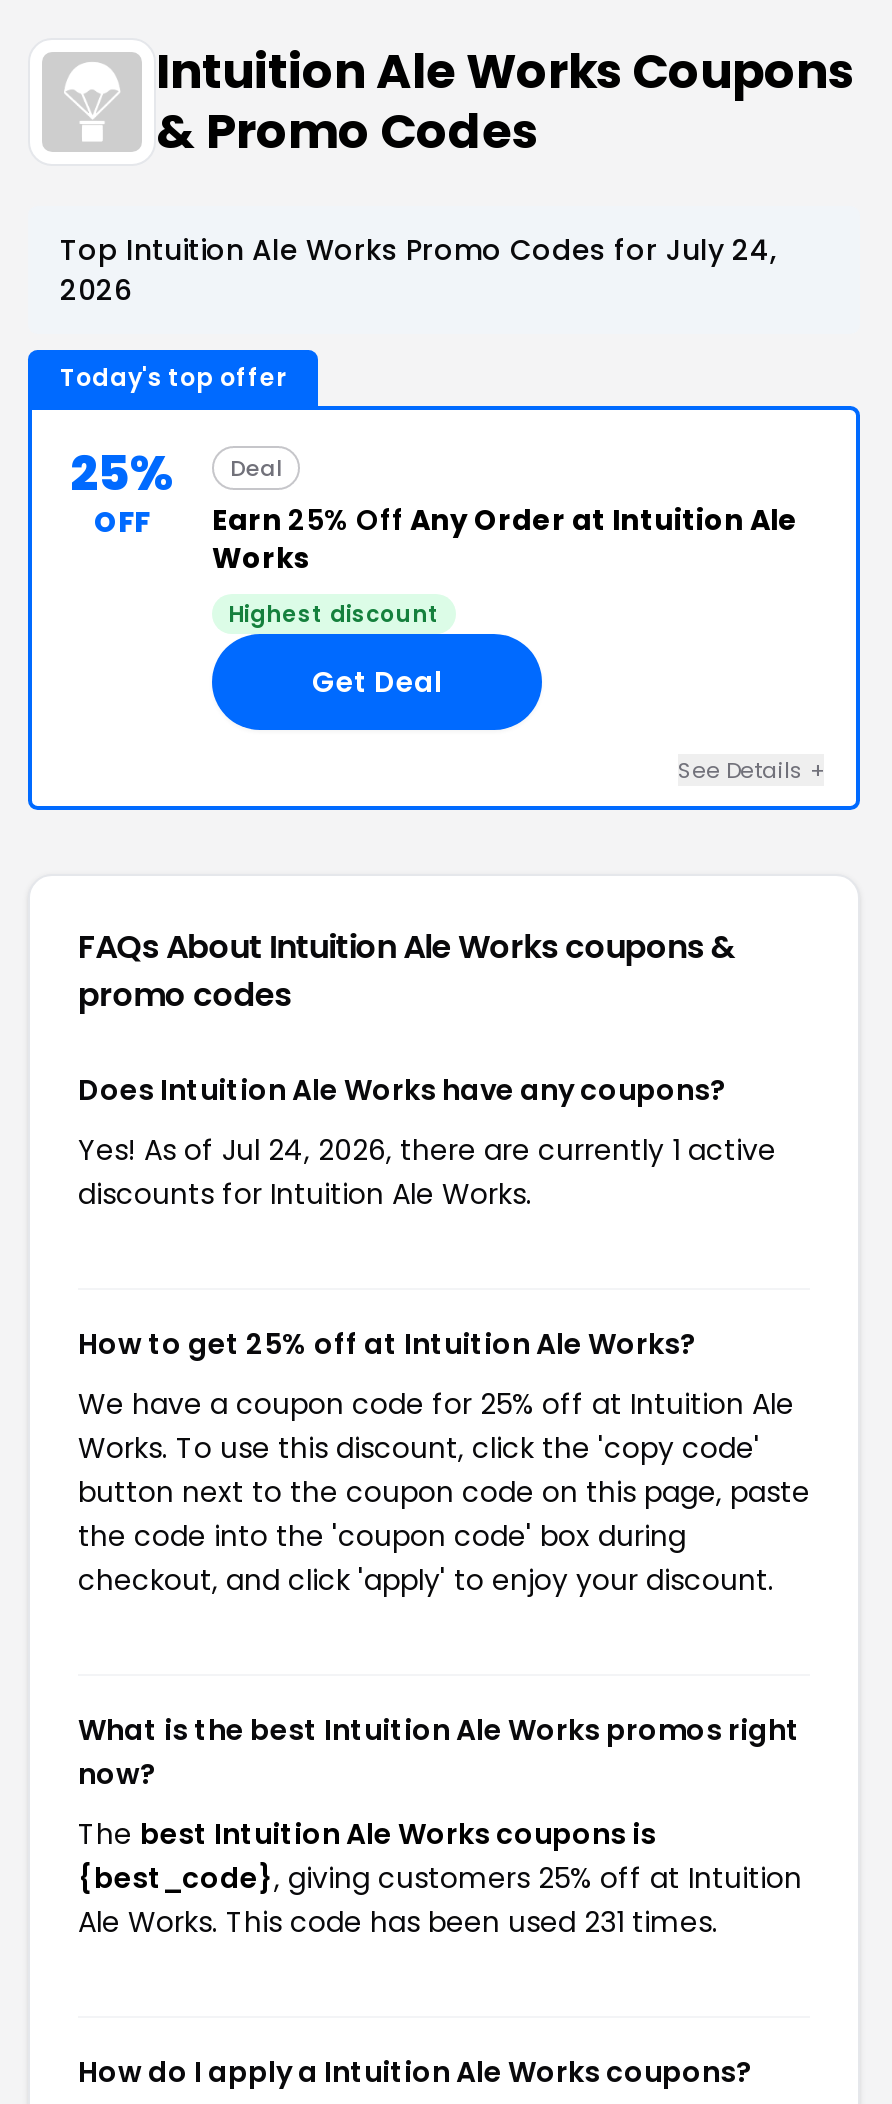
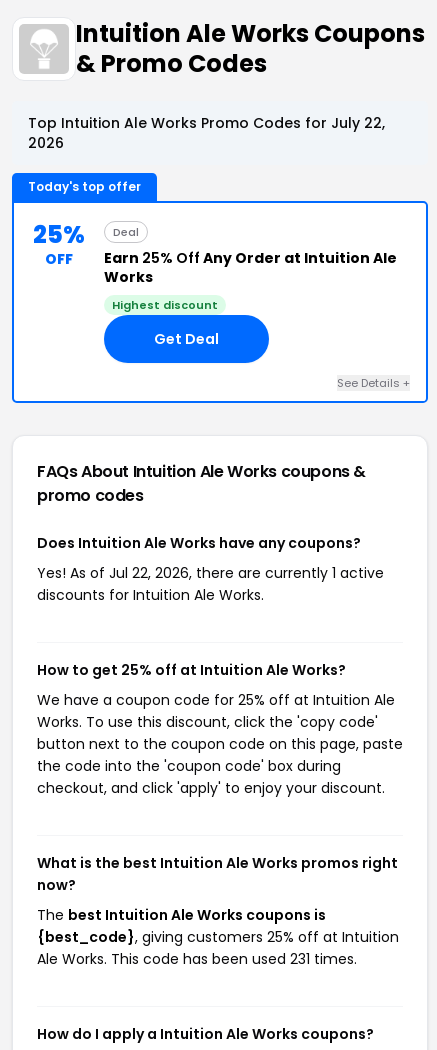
- Top Intuition Ale Works Promo Codes for July 24,
+ Top Intuition Ale Works Promo Codes for July 22,

- Yes! As of Jul 24, 2026, there are currently 1 active
+ Yes! As of Jul 22, 2026, there are currently 1 active
